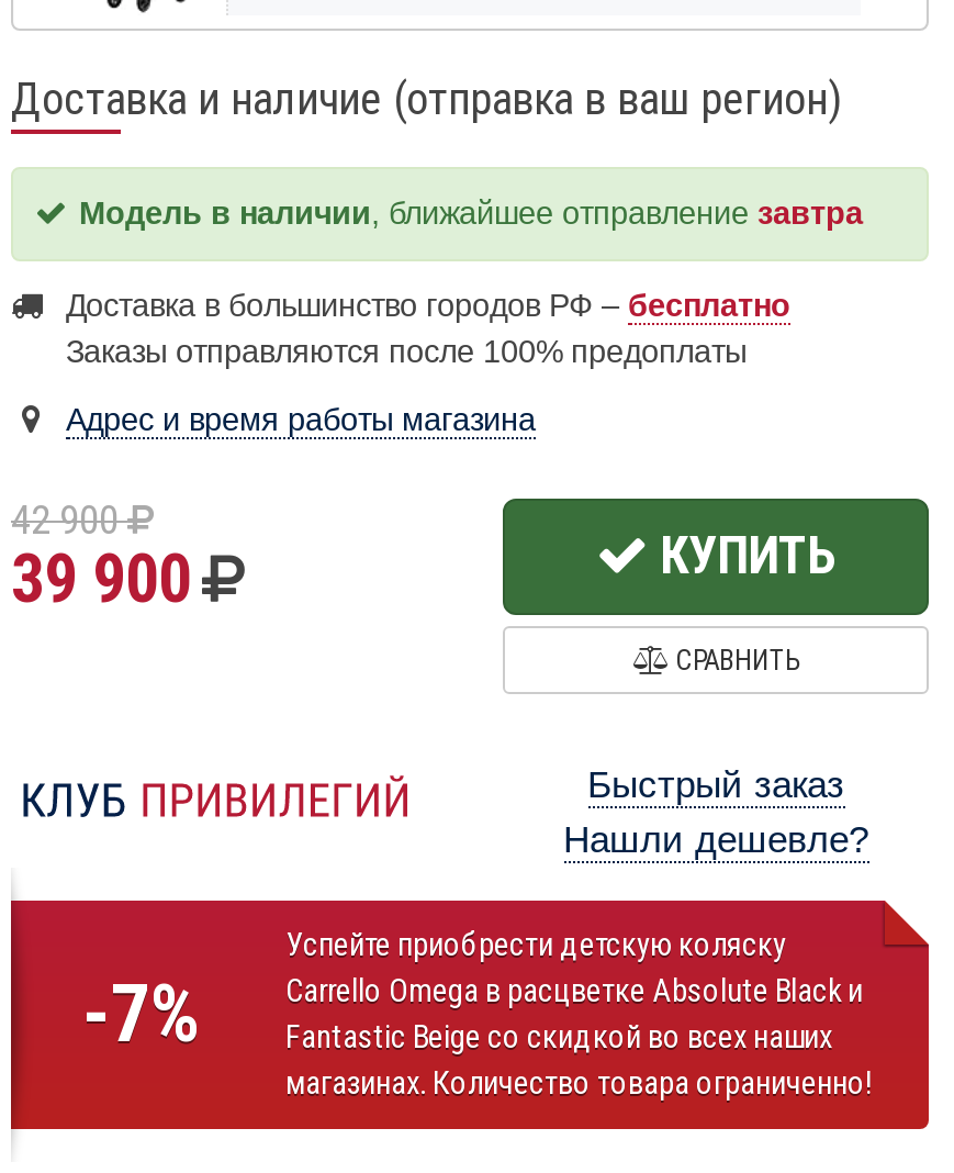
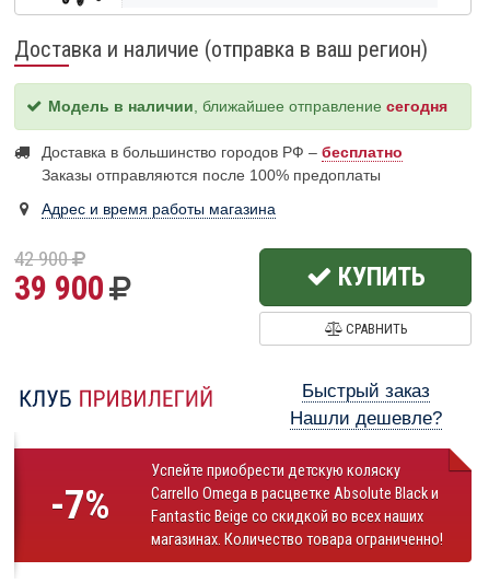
- Модель в наличии, ближайшее отправление завтра
+ Модель в наличии, ближайшее отправление сегодня
